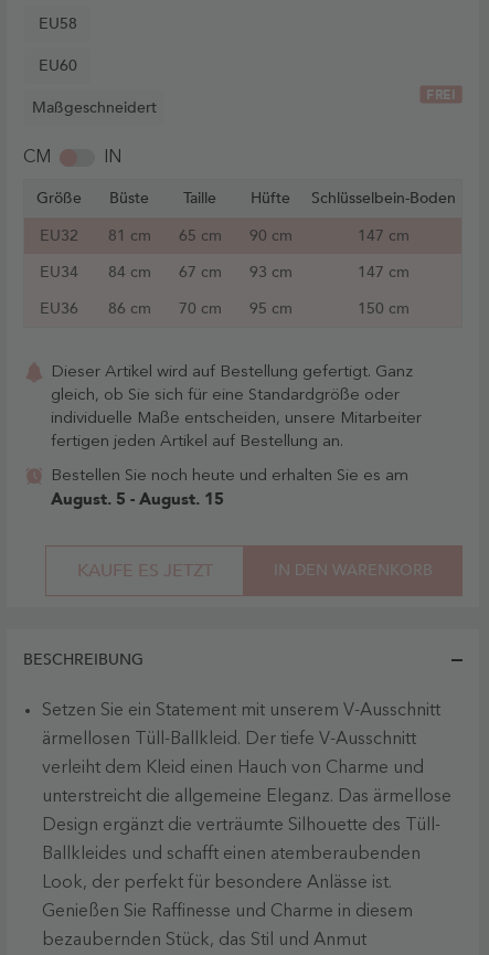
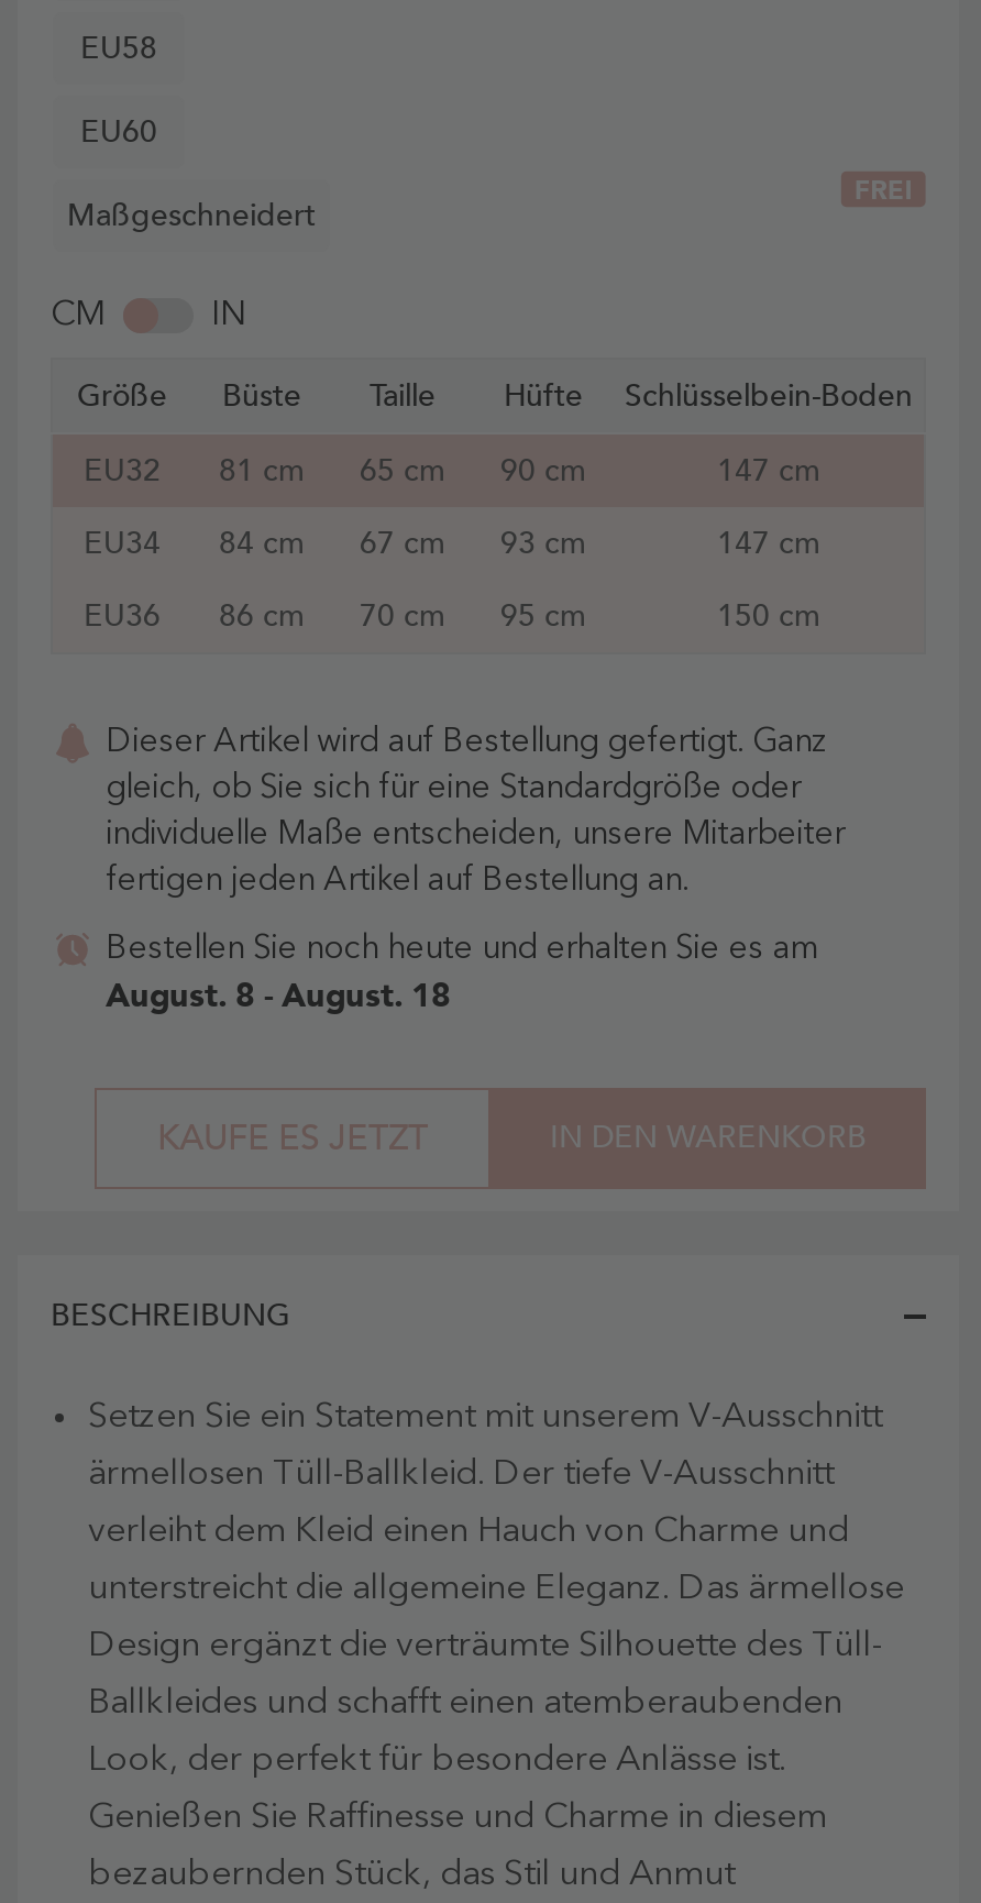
- August. 5 - August. 15
+ August. 8 - August. 18
